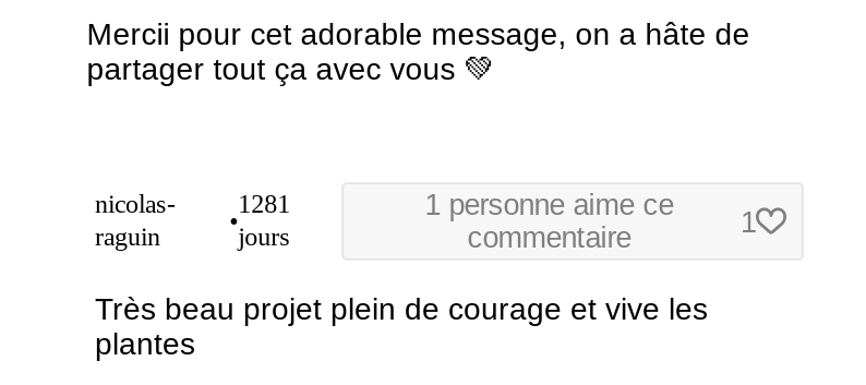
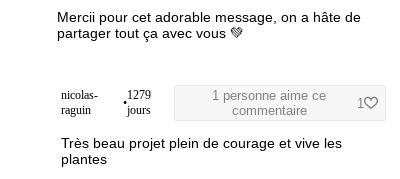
- 1281
+ 1279
